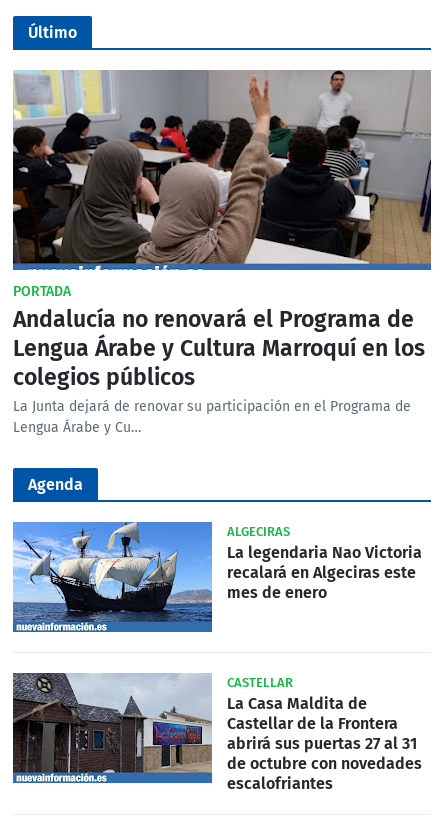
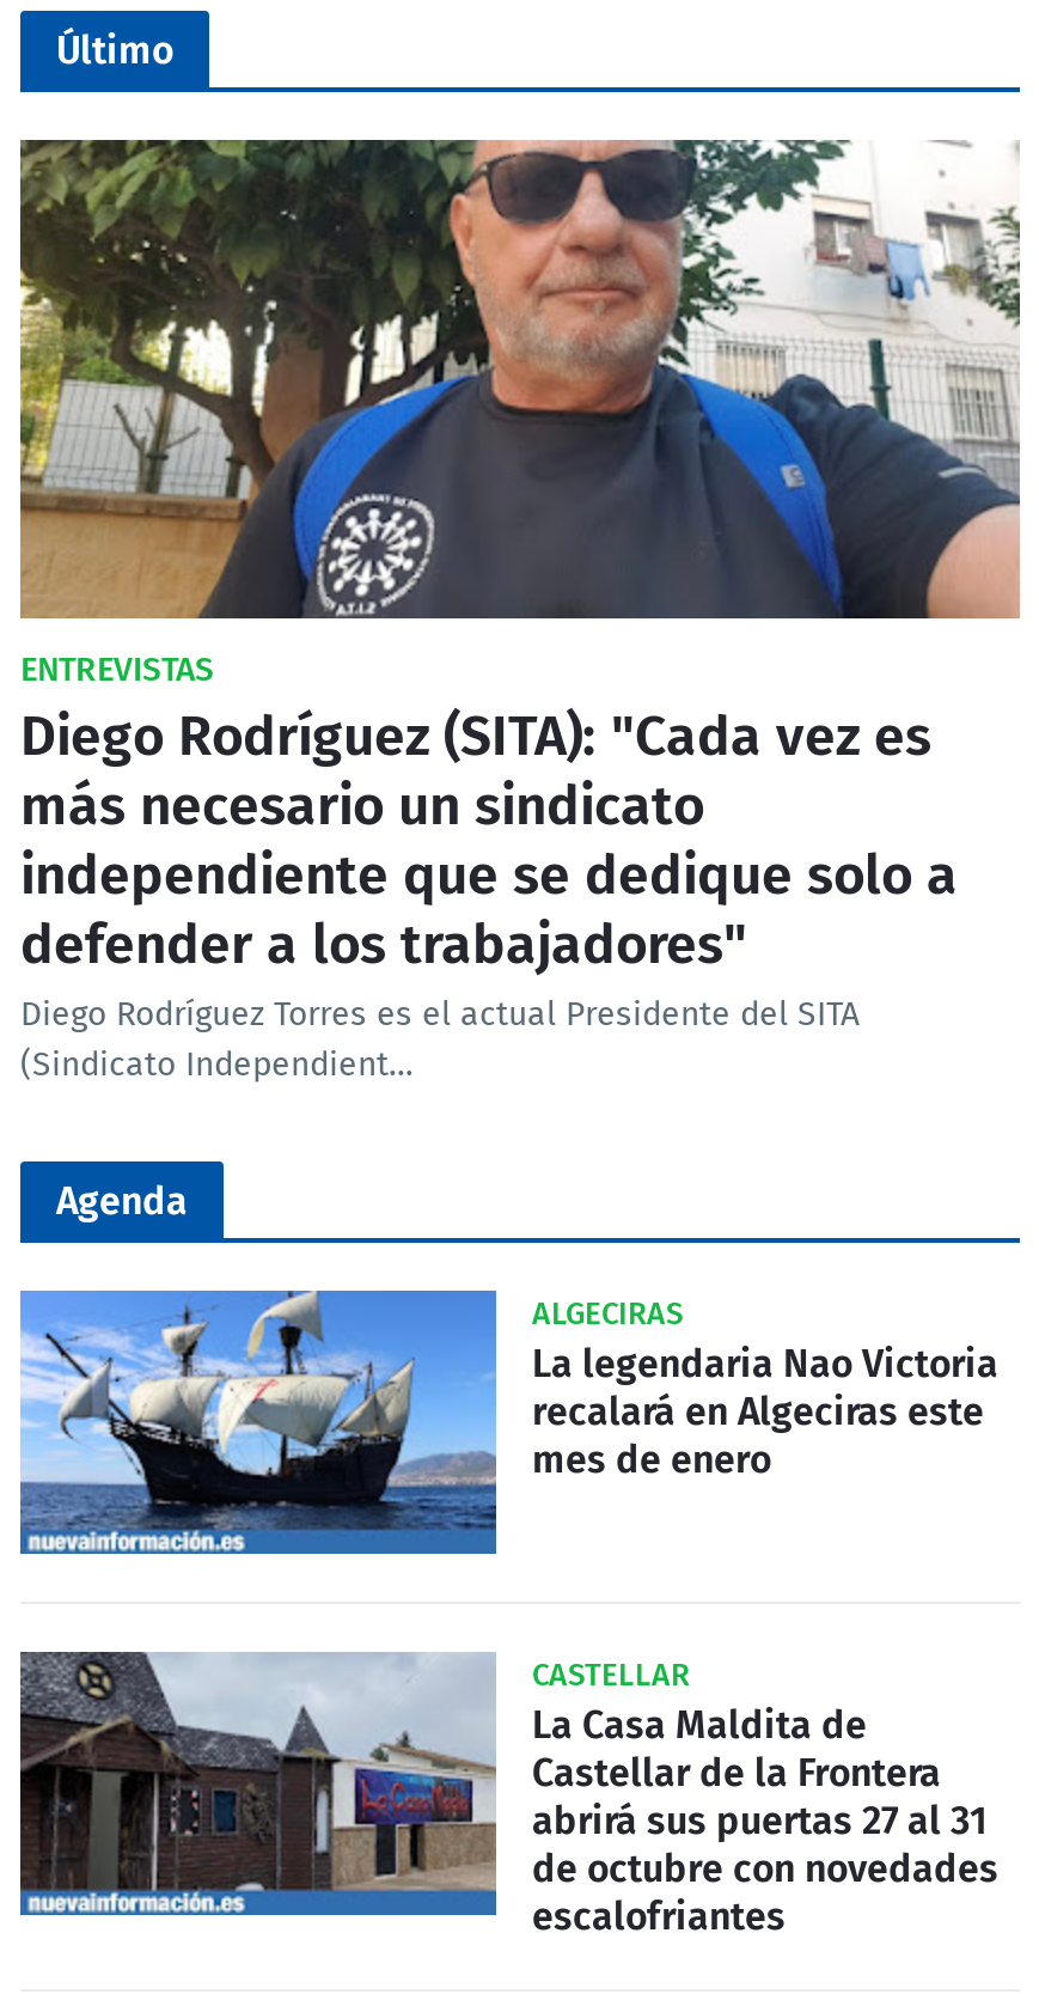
- [image]
- PORTADA
- Andalucía no renovará el Programa de
- Lengua Árabe y Cultura Marroquí en los
- colegios públicos
- La Junta dejará de renovar su participación en el Programa de
- Lengua Árabe y Cu…
+ [image]
+ ENTREVISTAS
+ Diego Rodríguez (SITA): "Cada vez es
+ más necesario un sindicato
+ independiente que se dedique solo a
+ defender a los trabajadores"
+ Diego Rodríguez Torres es el actual Presidente del SITA
+ (Sindicato Independient…
